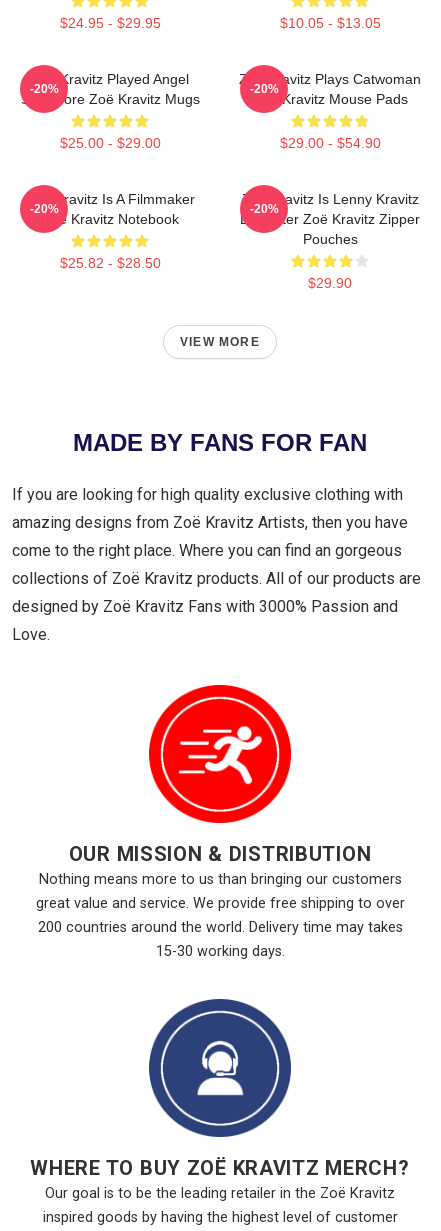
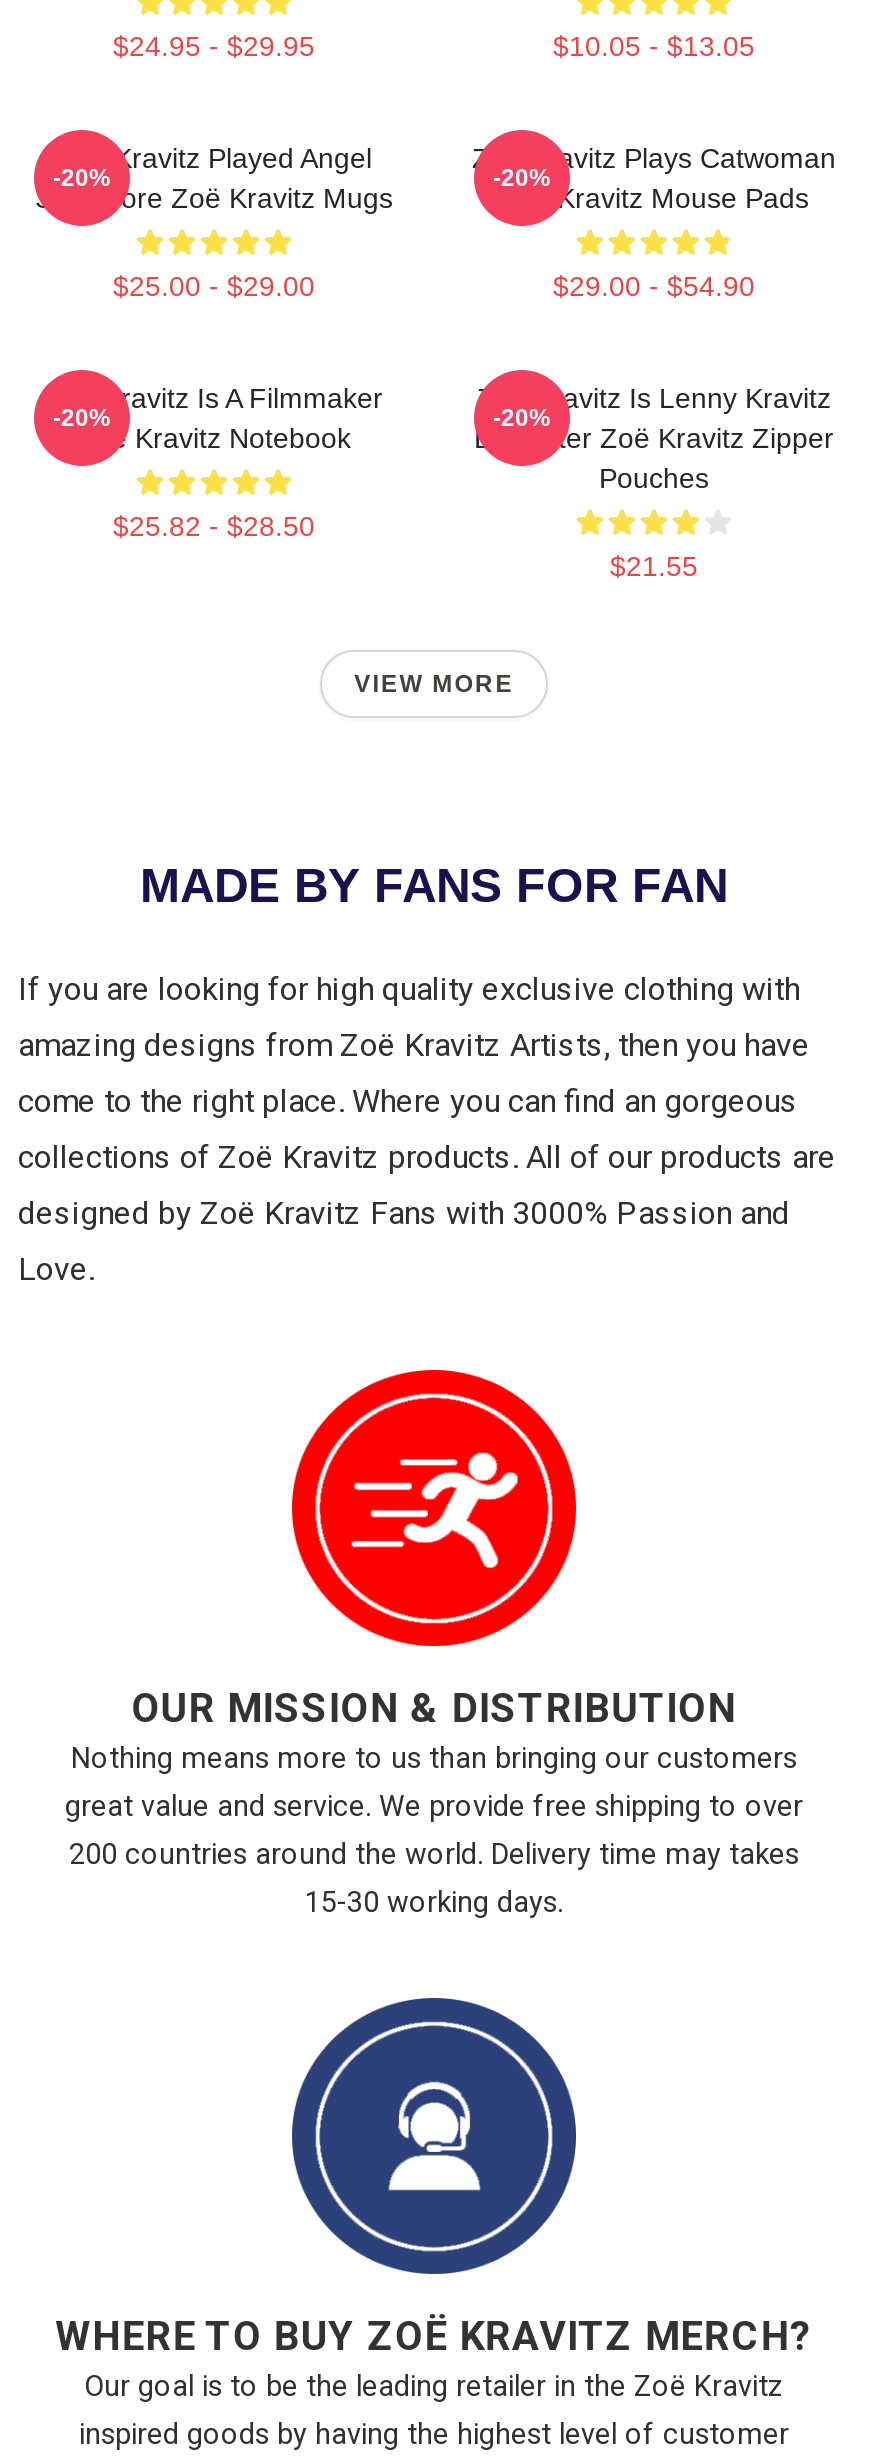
- $29.90
+ $21.55
